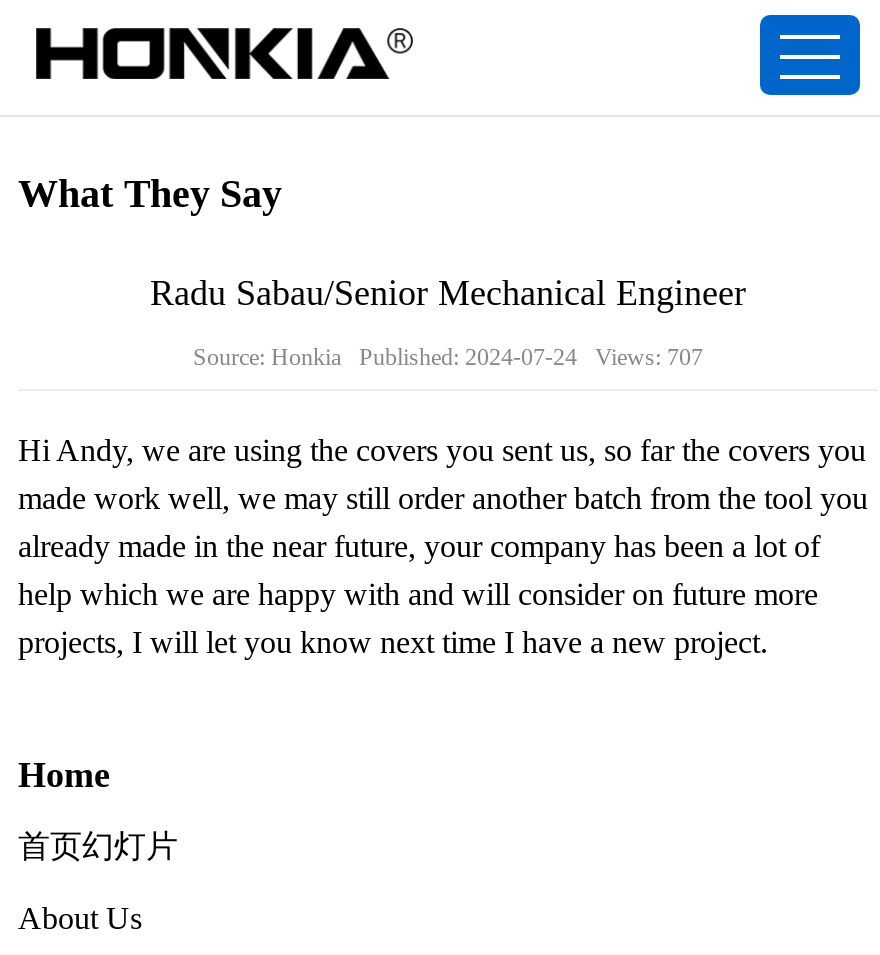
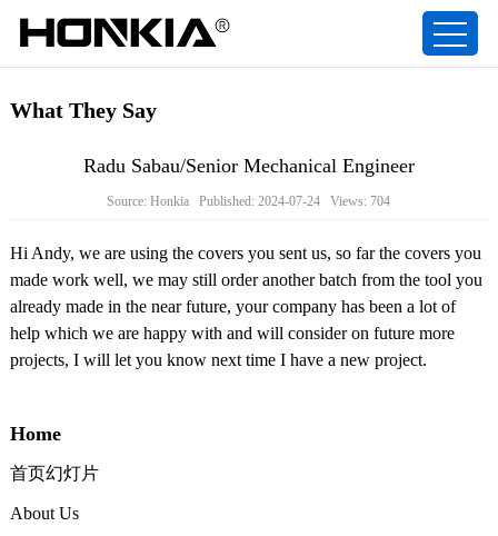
- Source: Honkia Published: 2024-07-24 Views: 707
+ Source: Honkia Published: 2024-07-24 Views: 704
